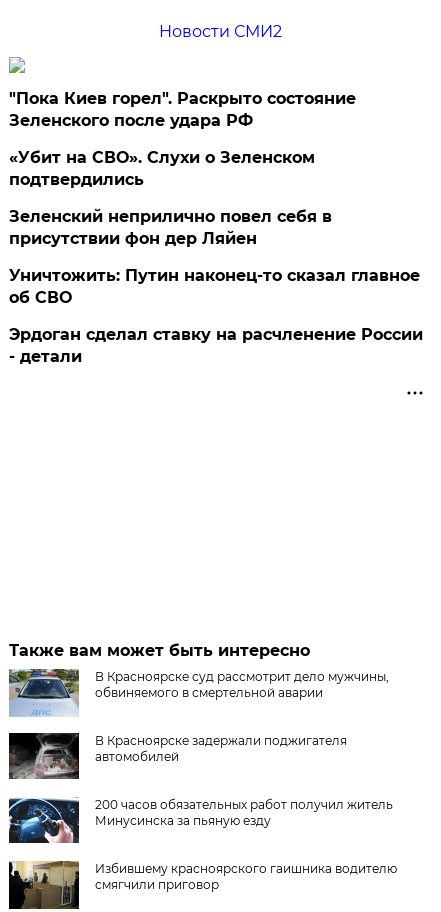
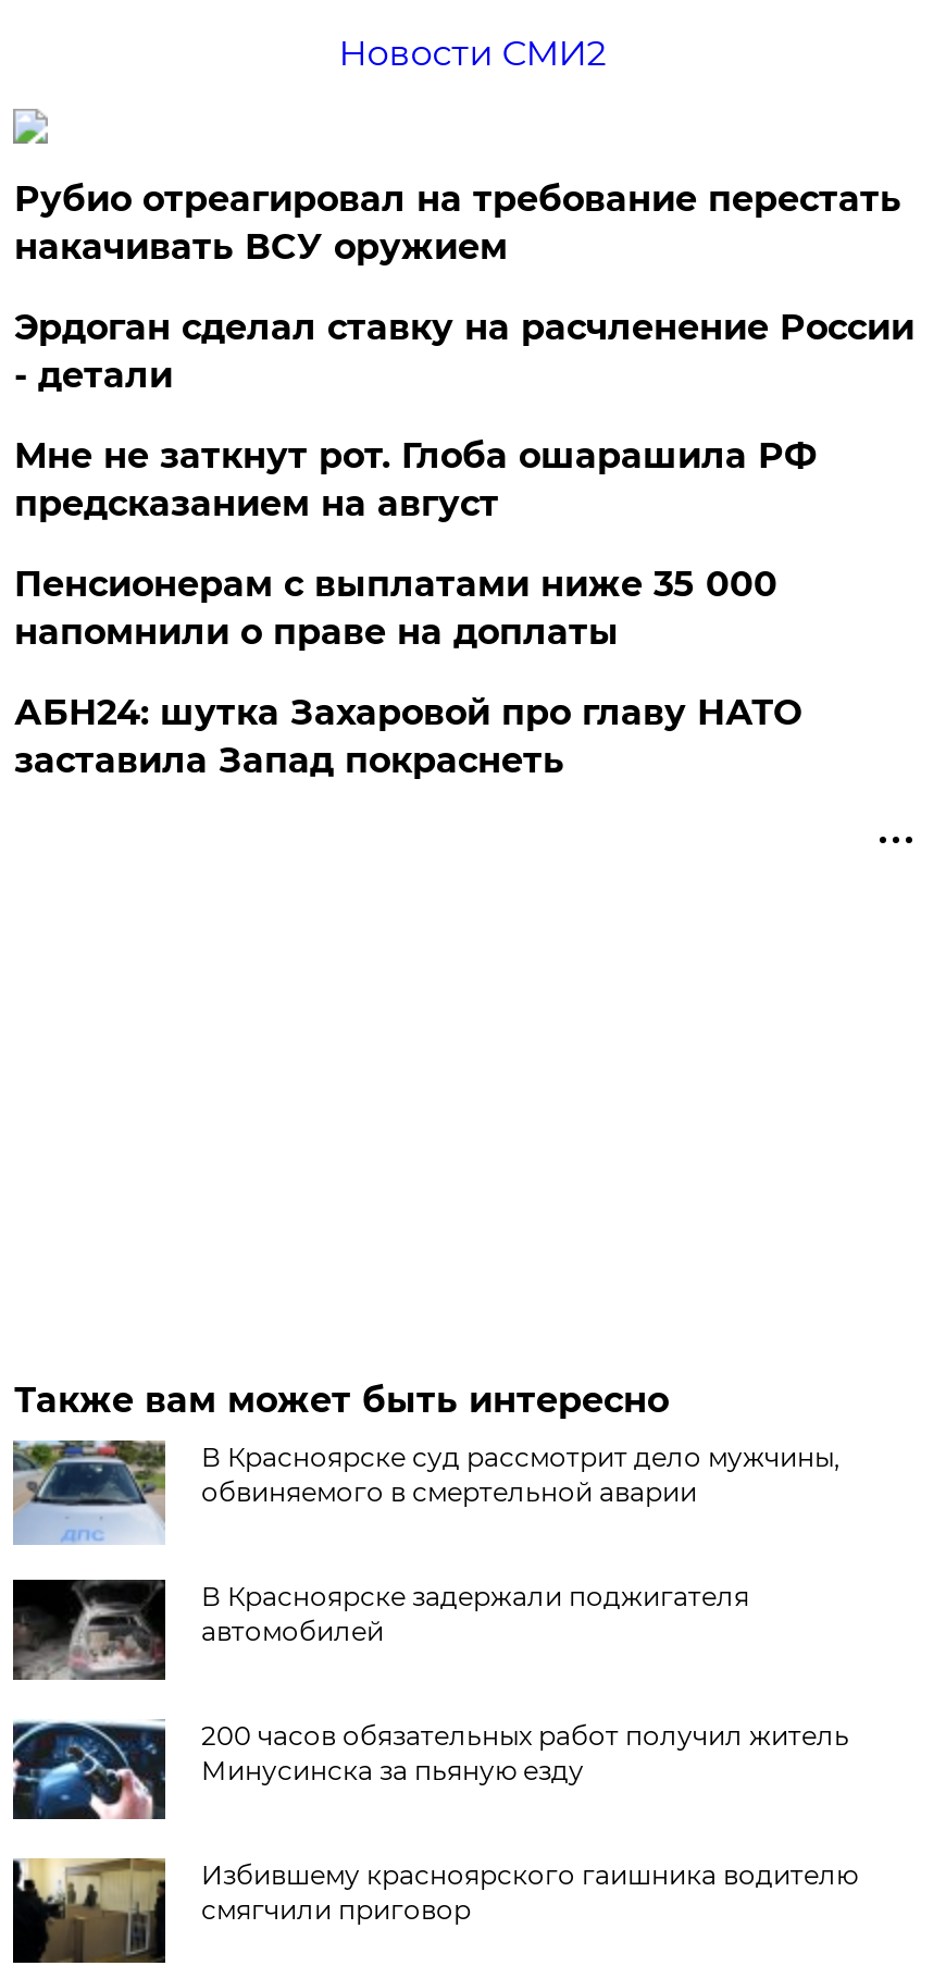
- "Пока Киев горел". Раскрыто состояние
- Зеленского после удара РФ
- «Убит на СВО». Слухи о Зеленском
- подтвердились
- Зеленский неприлично повел cебя в
- присутствии фон дер Ляйен
- Уничтожить: Путин наконец-то сказал главное
- об СВО
+ Рубио отреагировал на требование перестать
+ накачивать ВСУ оружием

moved up: Эрдоган сделал ставку на расчленение России | - детали

+ Мне не заткнут рот. Глоба ошарашила РФ
+ предсказанием на август
+ Пенсионерам с выплатами ниже 35 000
+ напомнили о праве на доплаты
+ АБН24: шутка Захаровой про главу НАТО
+ заставила Запад покраснеть
